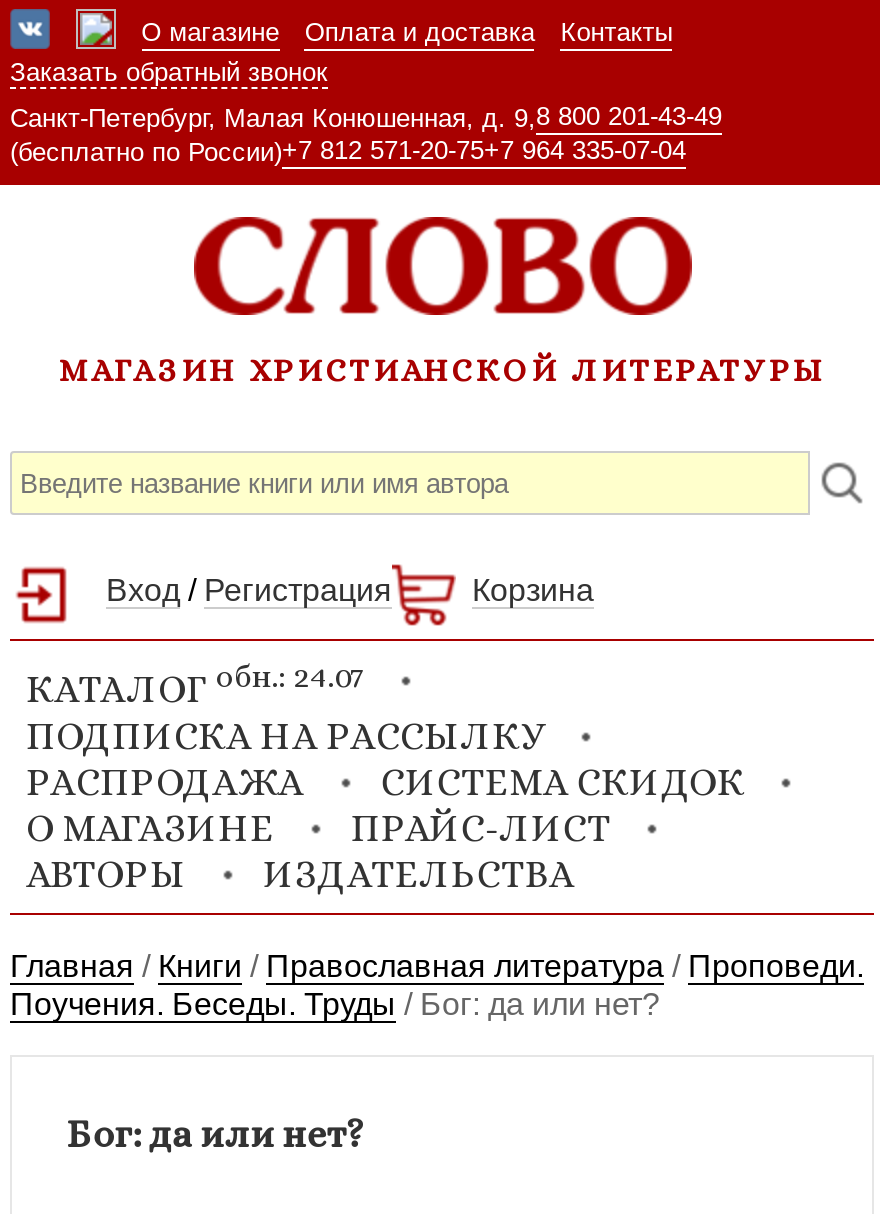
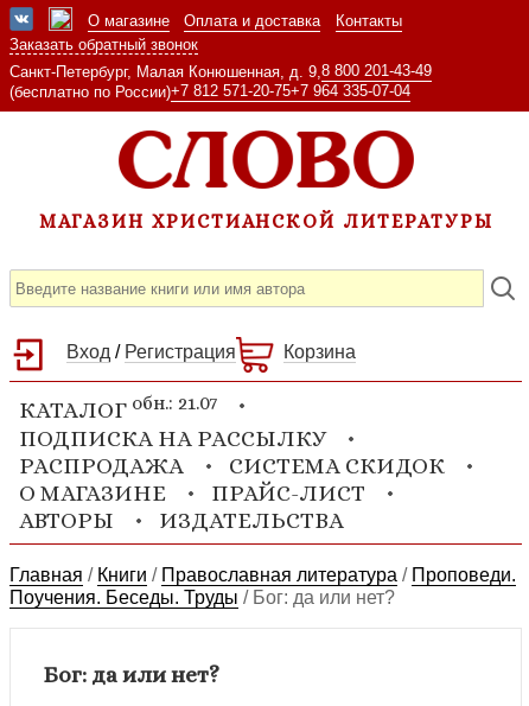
- КАТАЛОГ обн.: 24.07
+ КАТАЛОГ обн.: 21.07
